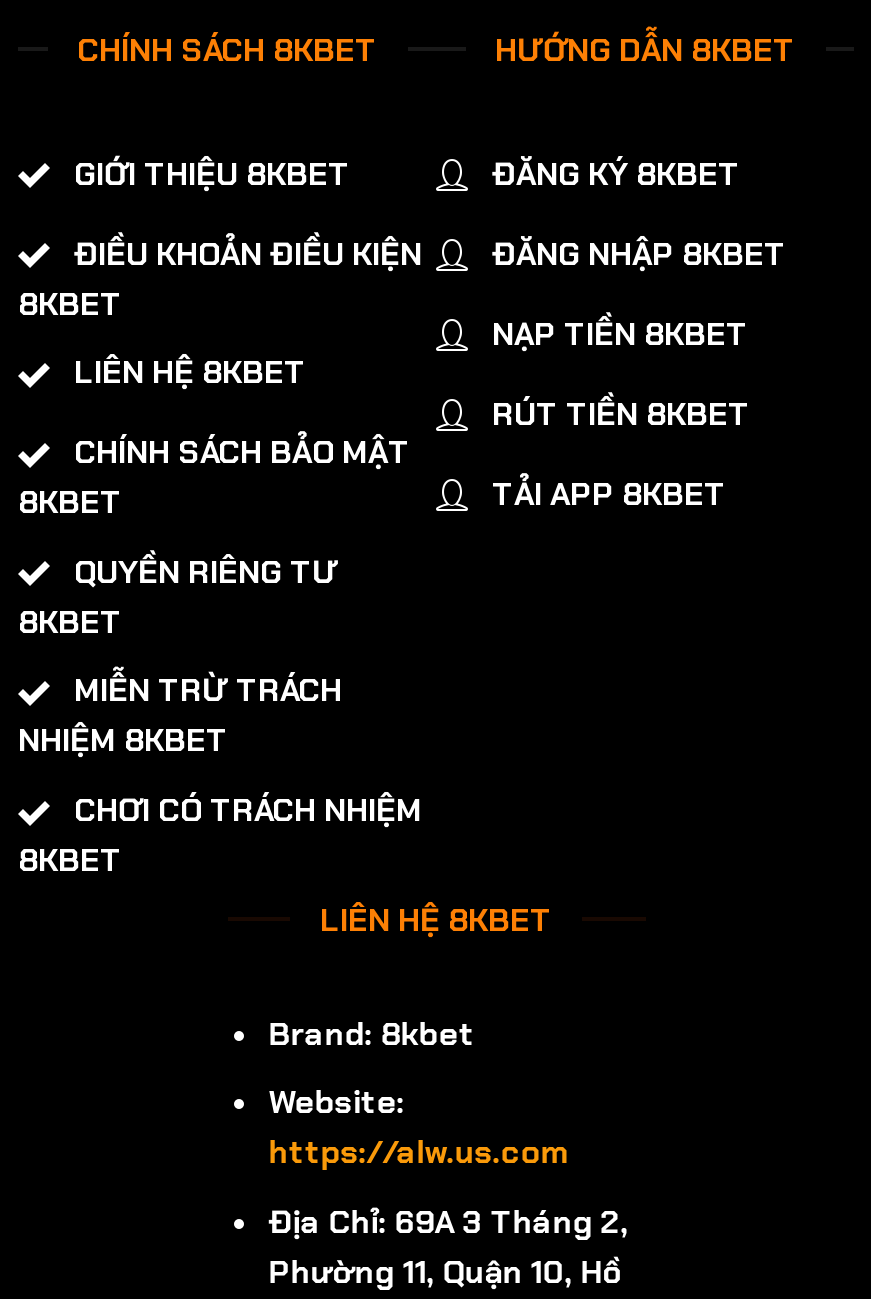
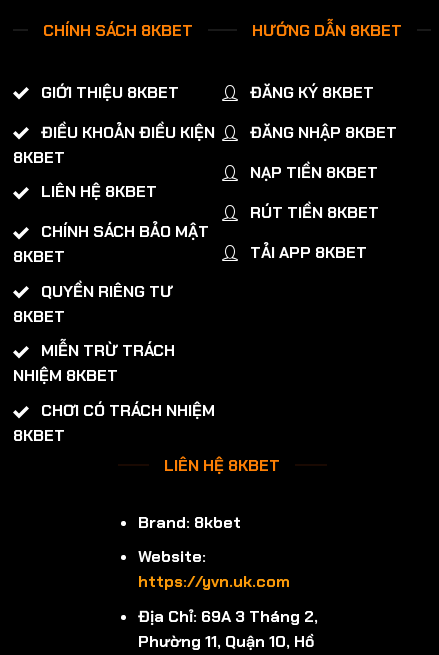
- https://alw.us.com
+ https://yvn.uk.com
